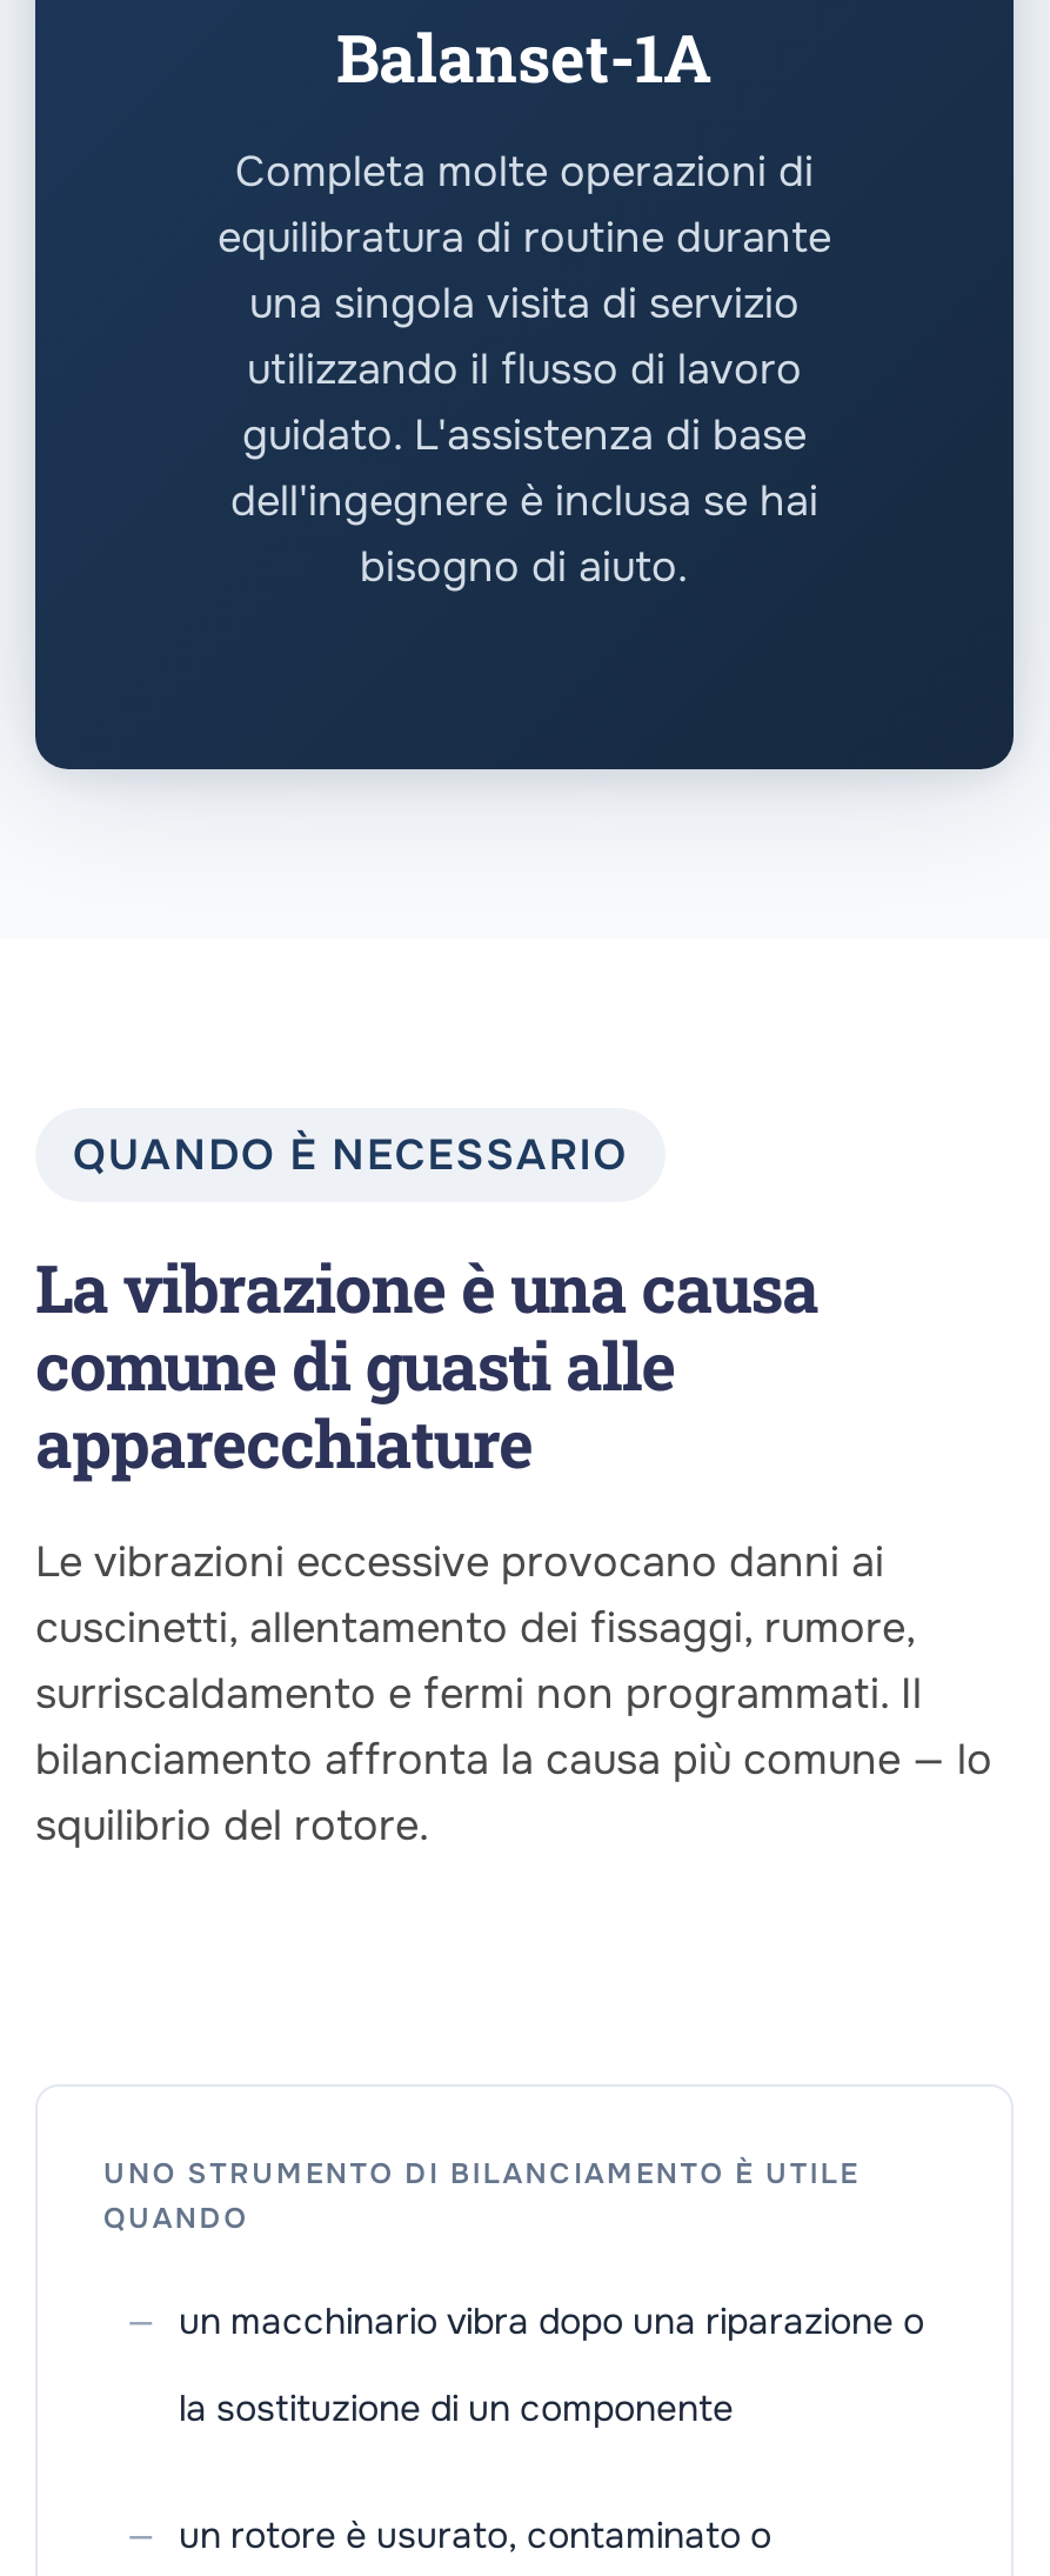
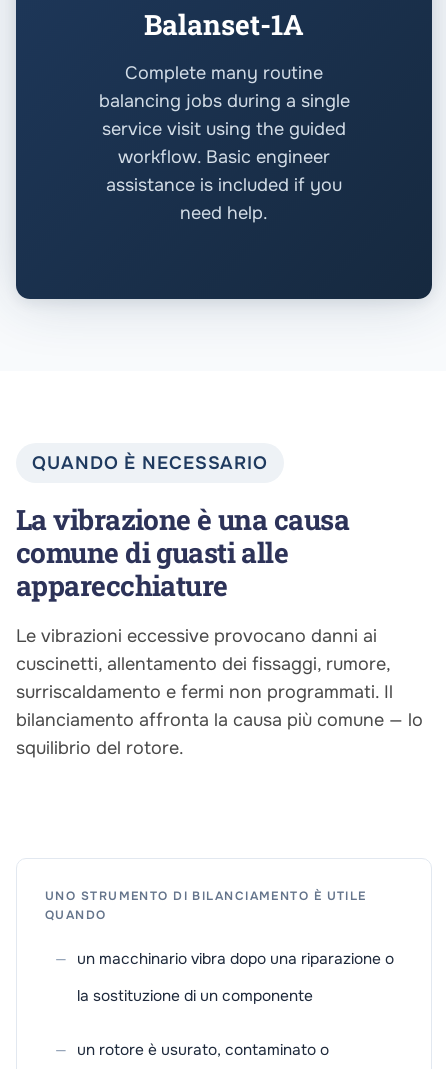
- Completa molte operazioni di
- equilibratura di routine durante
- una singola visita di servizio
- utilizzando il flusso di lavoro
- guidato. L'assistenza di base
- dell'ingegnere è inclusa se hai
- bisogno di aiuto.
+ Complete many routine
+ balancing jobs during a single
+ service visit using the guided
+ workflow. Basic engineer
+ assistance is included if you
+ need help.
